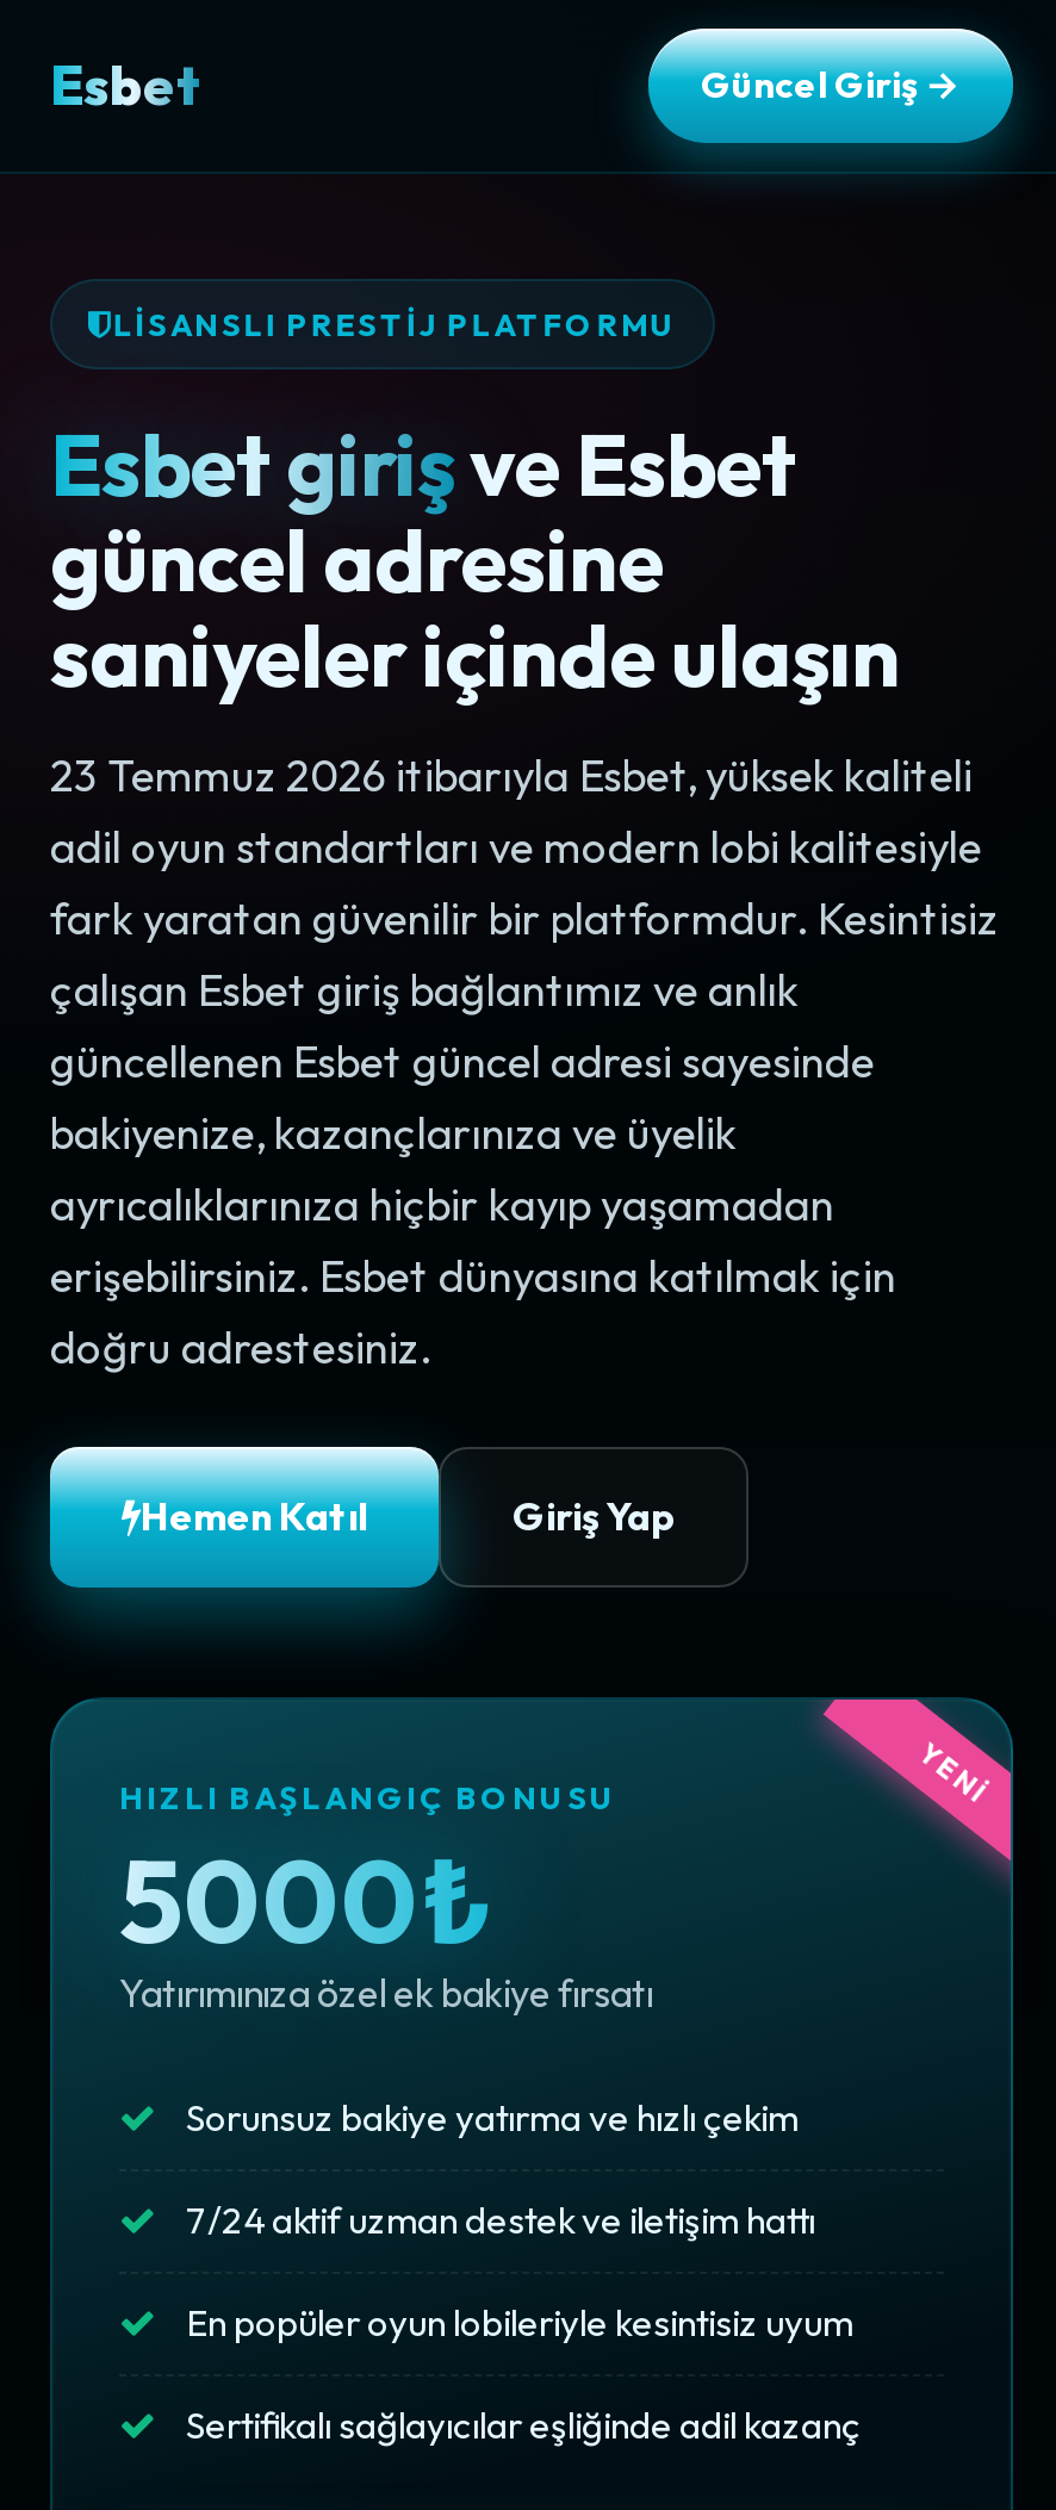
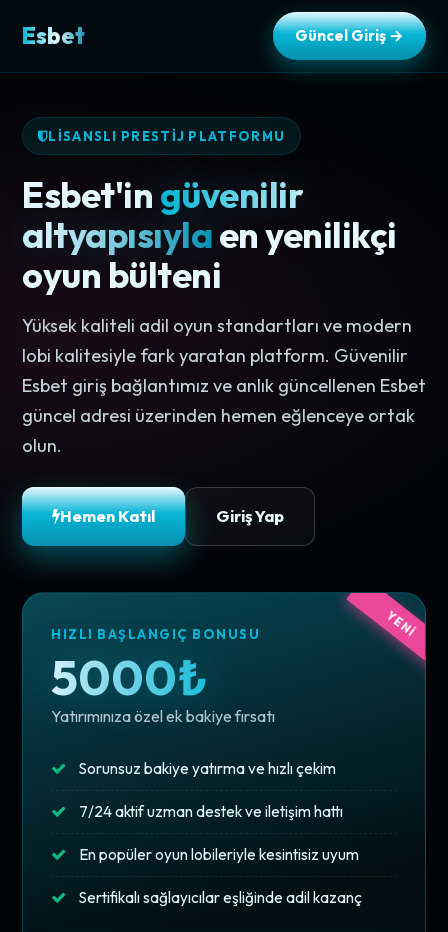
- Esbet girişve Esbet
- güncel adresine
- saniyeler içinde ulaşın
- 23 Temmuz 2026 itibarıyla Esbet, yüksek kaliteli
- adil oyun standartları ve modern lobi kalitesiyle
- fark yaratan güvenilir bir platformdur. Kesintisiz
- çalışan Esbet giriş bağlantımız ve anlık
- güncellenen Esbet güncel adresi sayesinde
- bakiyenize, kazançlarınıza ve üyelik
- ayrıcalıklarınıza hiçbir kayıp yaşamadan
- erişebilirsiniz. Esbet dünyasına katılmak için
- doğru adrestesiniz.
+ Esbet'in güvenilir
+ altyapısıyla en yenilikçi
+ oyun bülteni
+ Yüksek kaliteli adil oyun standartları ve modern
+ lobi kalitesiyle fark yaratan platform. Güvenilir
+ Esbet giriş bağlantımız ve anlık güncellenen Esbet
+ güncel adresi üzerinden hemen eğlenceye ortak
+ olun.
